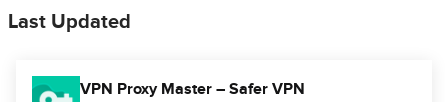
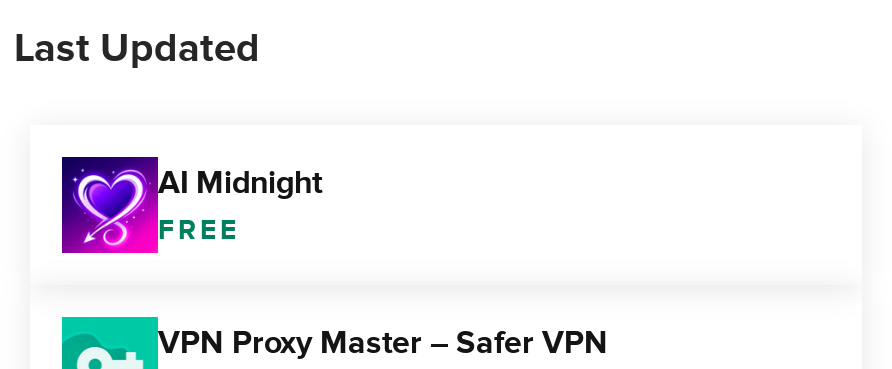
+ [image]
+ AI Midnight
+ FREE
